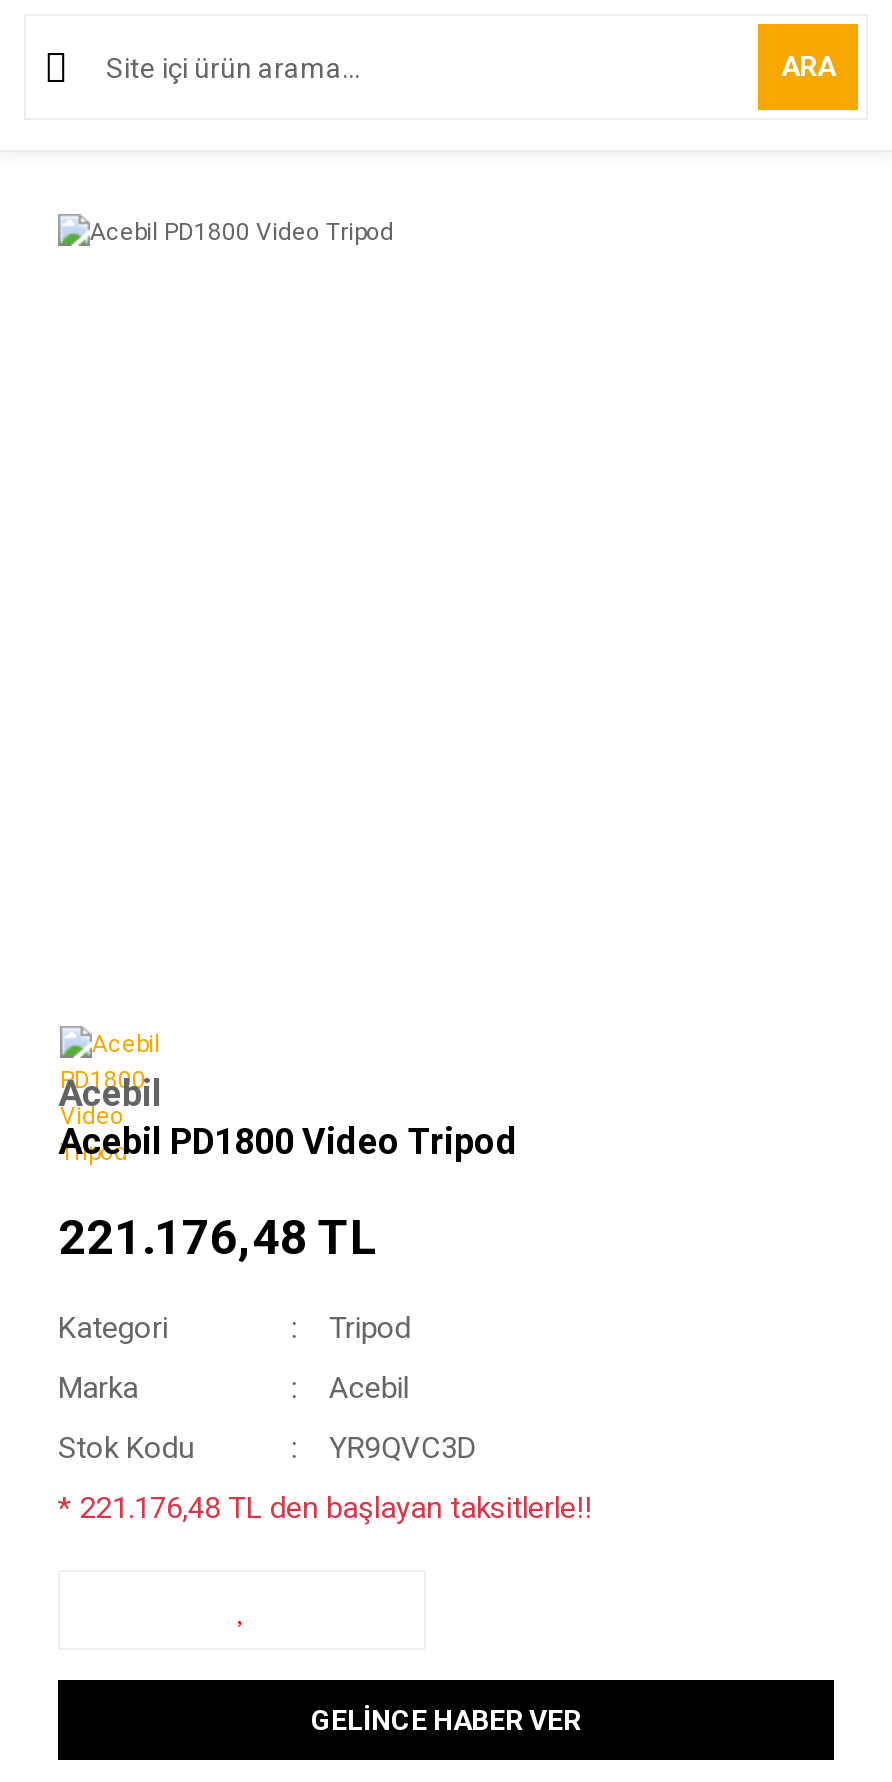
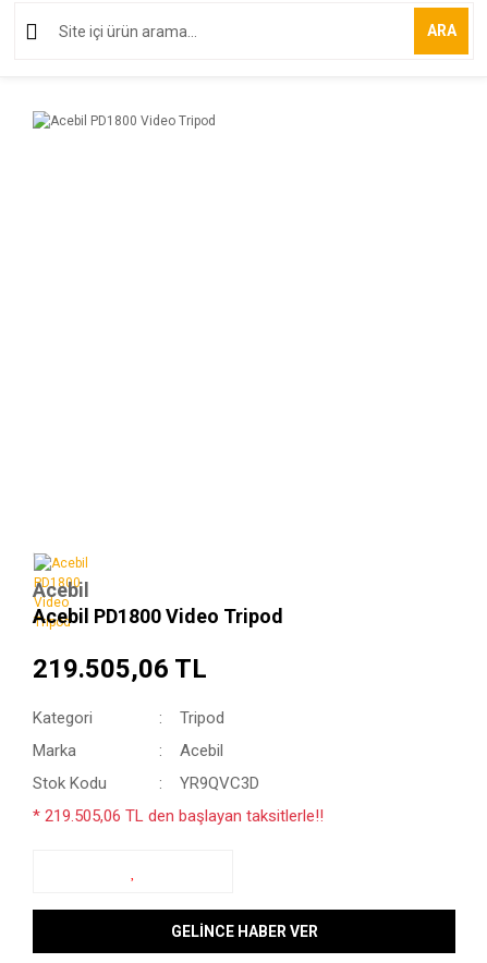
- 221.176,48 TL
+ 219.505,06 TL

- * 221.176,48 TL den başlayan taksitlerle!!
+ * 219.505,06 TL den başlayan taksitlerle!!
